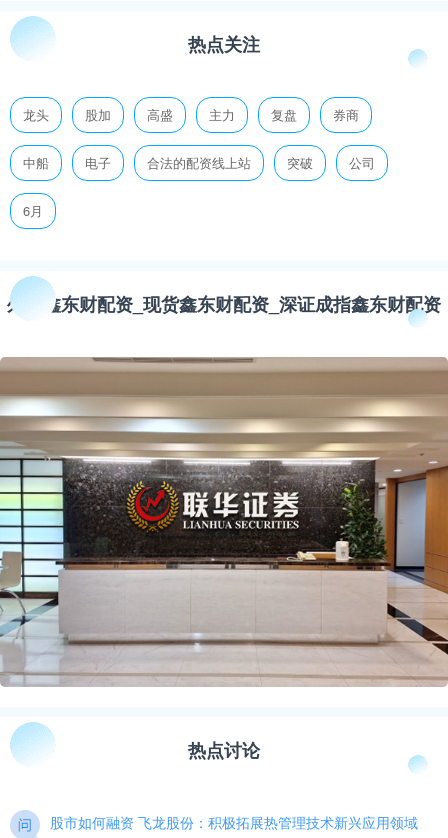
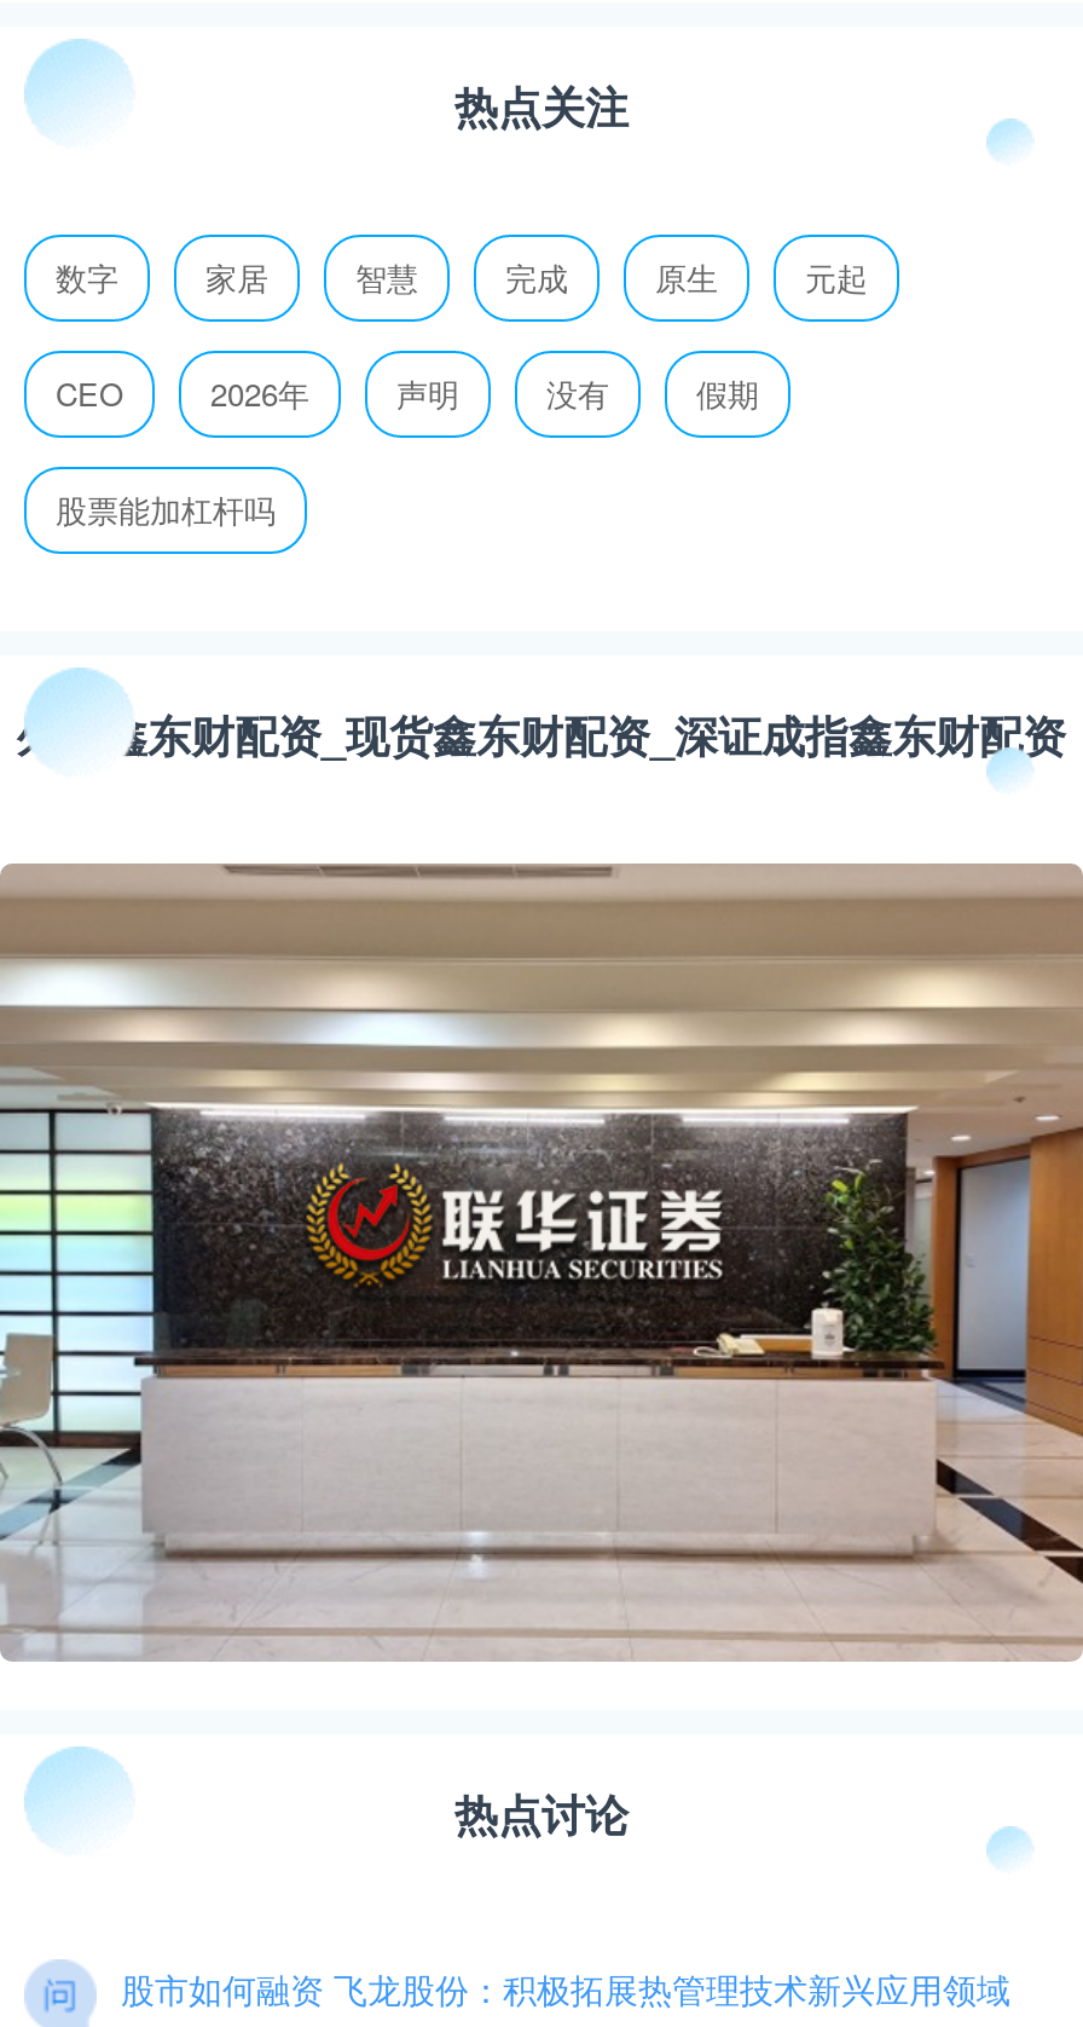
- 龙头
- 股加
- 高盛
- 主力
- 复盘
- 券商
+ 数字
+ 家居
+ 智慧
+ 完成
+ 原生
+ 元起

- 中船
- 电子
- 合法的配资线上站
- 突破
- 公司
+ CEO
+ 2026年
+ 声明
+ 没有
+ 假期

- 6月
+ 股票能加杠杆吗
